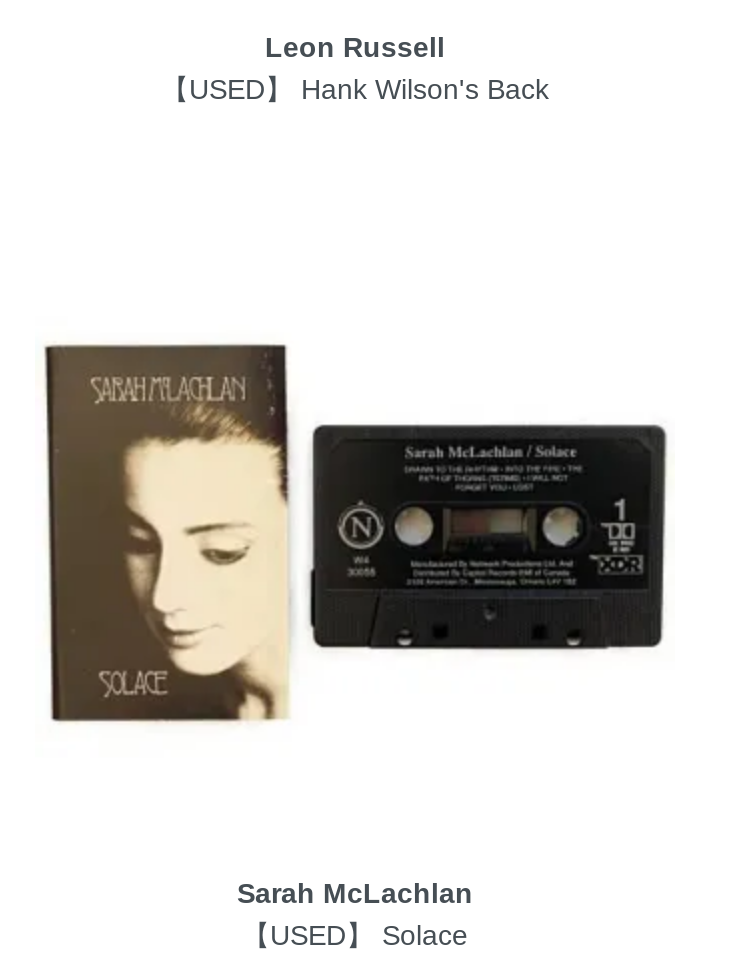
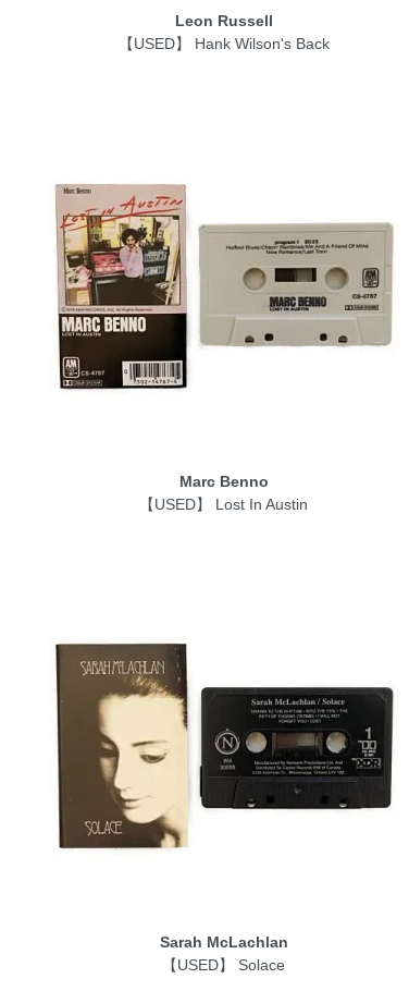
+ [image]

+ Marc Benno
+ 【USED】 Lost In Austin

+ [image]
